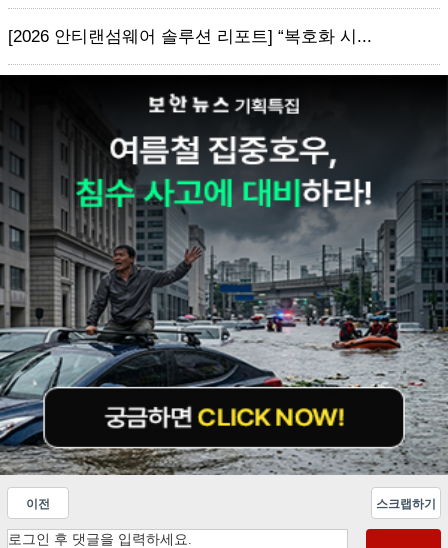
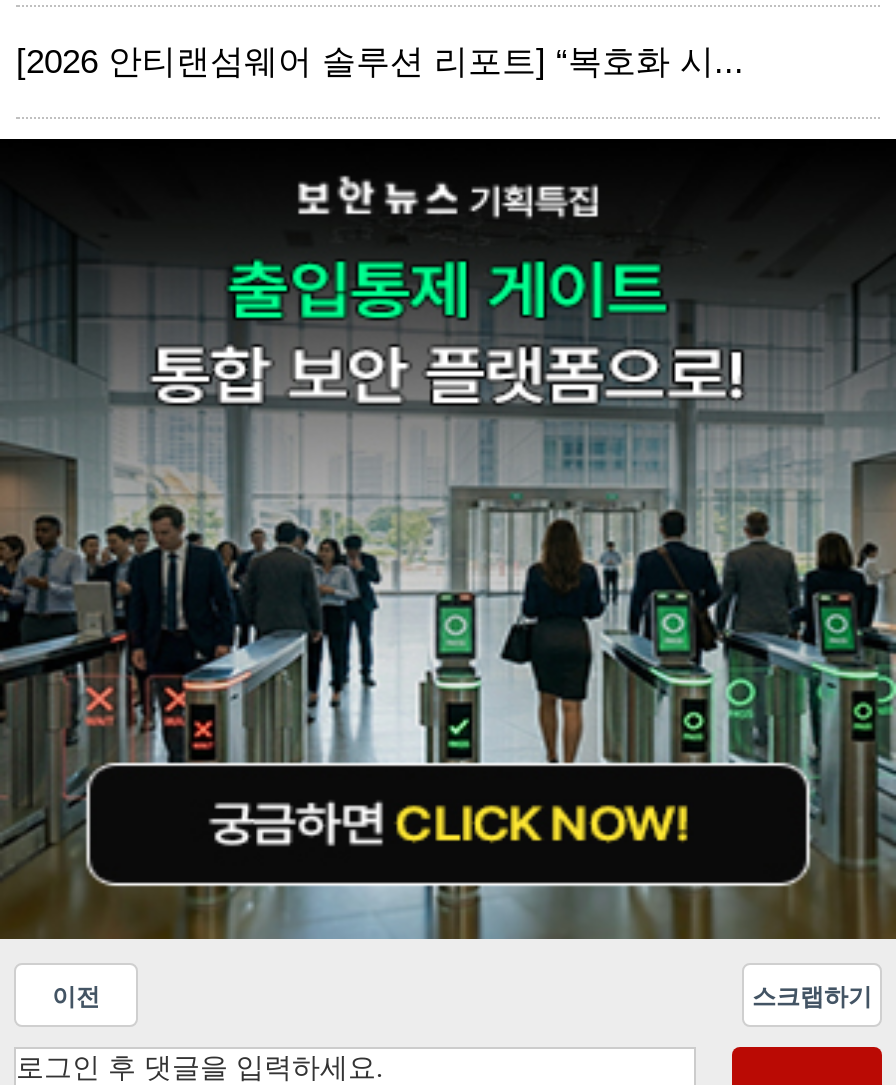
- [image]
+ [image]
